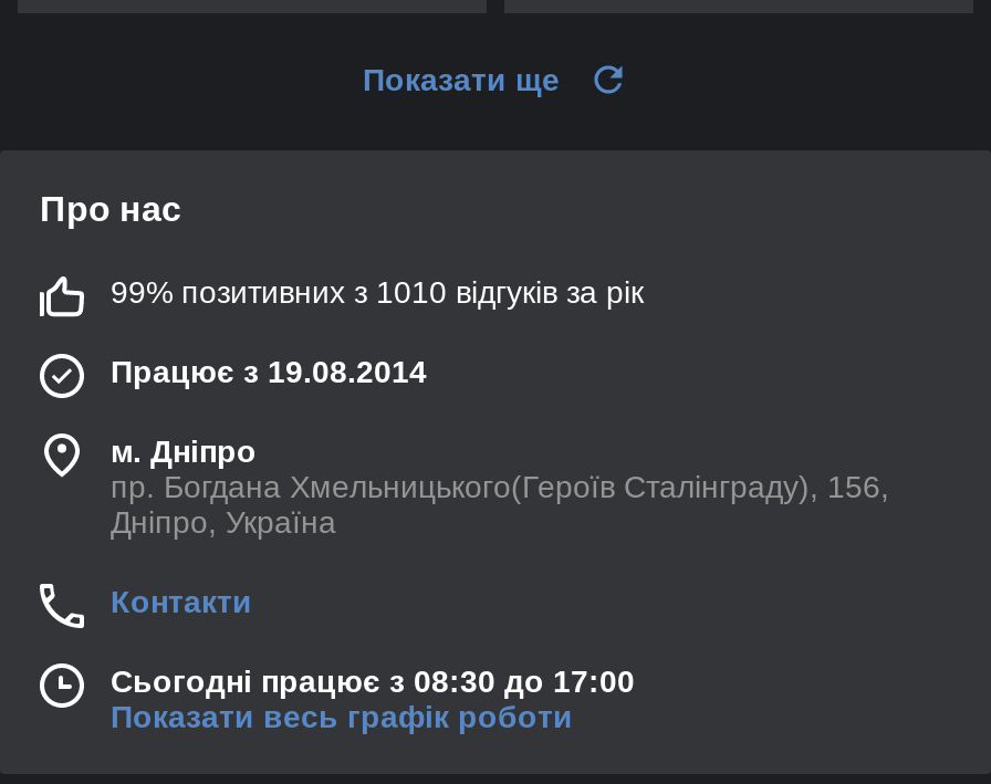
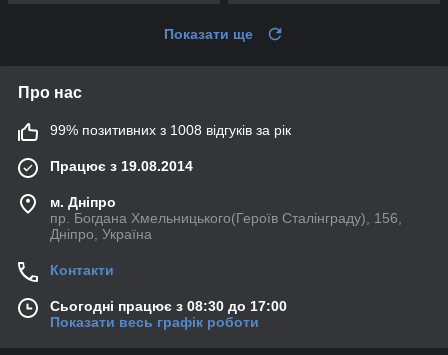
- 99% позитивних з 1010 відгуків за рік
+ 99% позитивних з 1008 відгуків за рік
